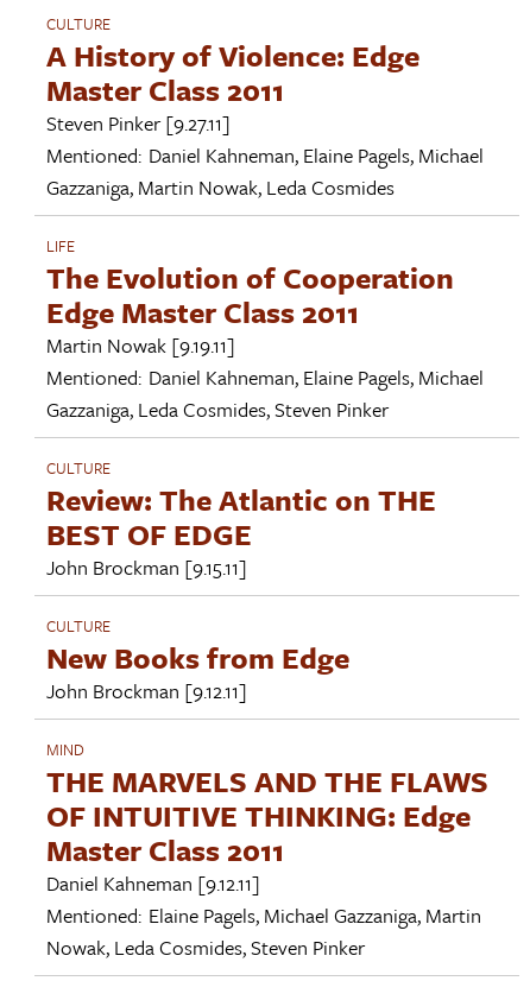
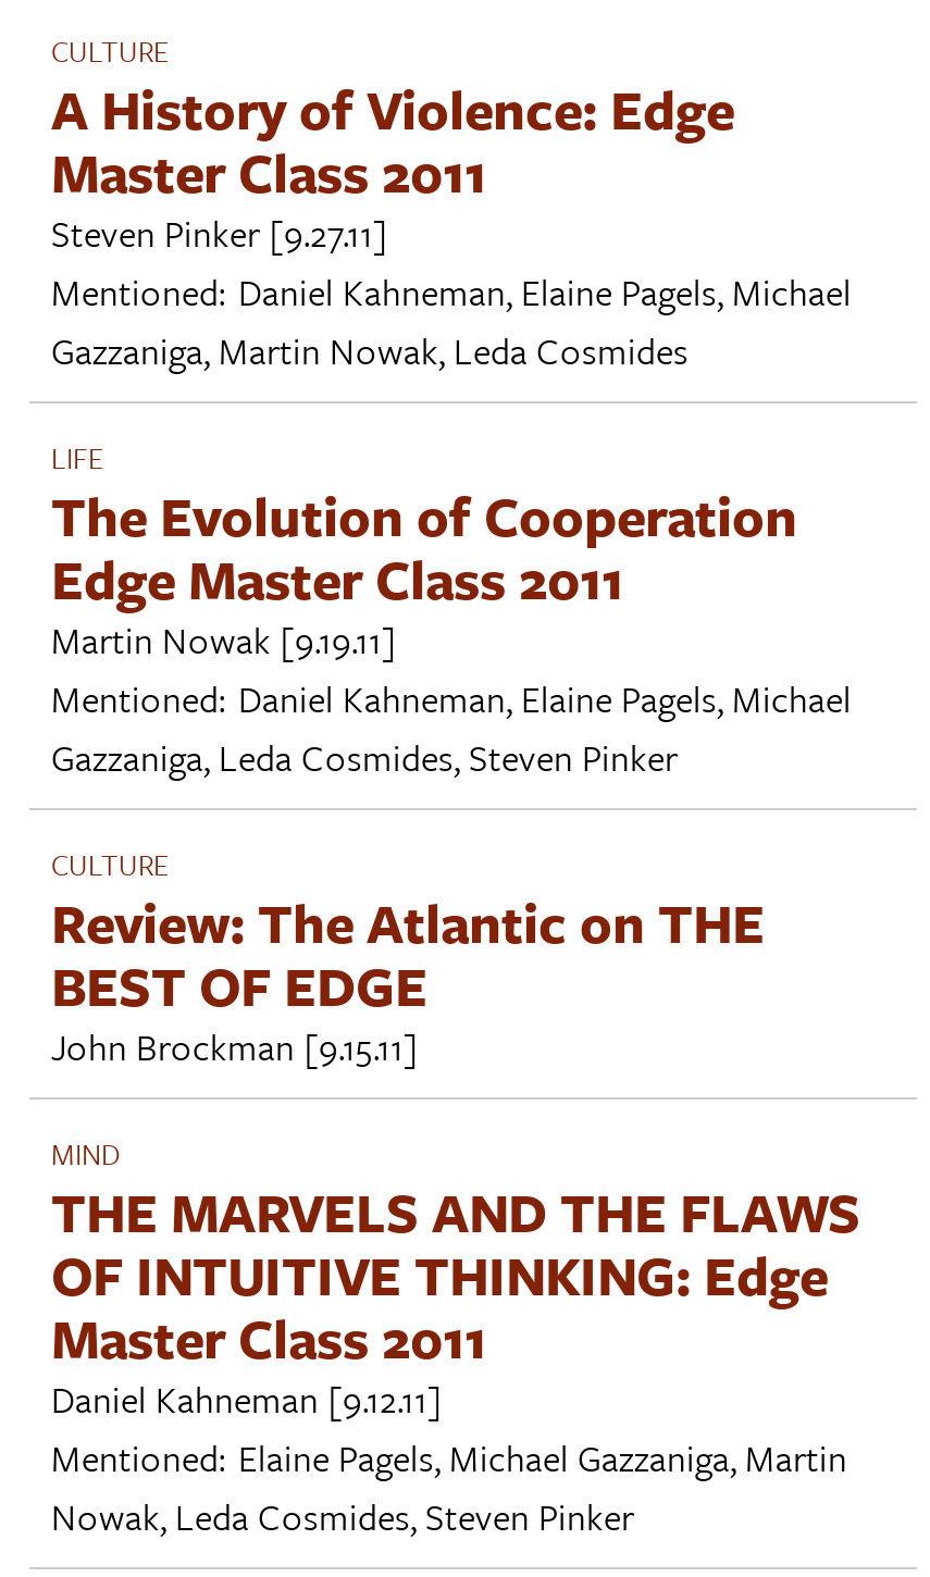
- CULTURE
- New Books from Edge
- John Brockman [9.12.11]
